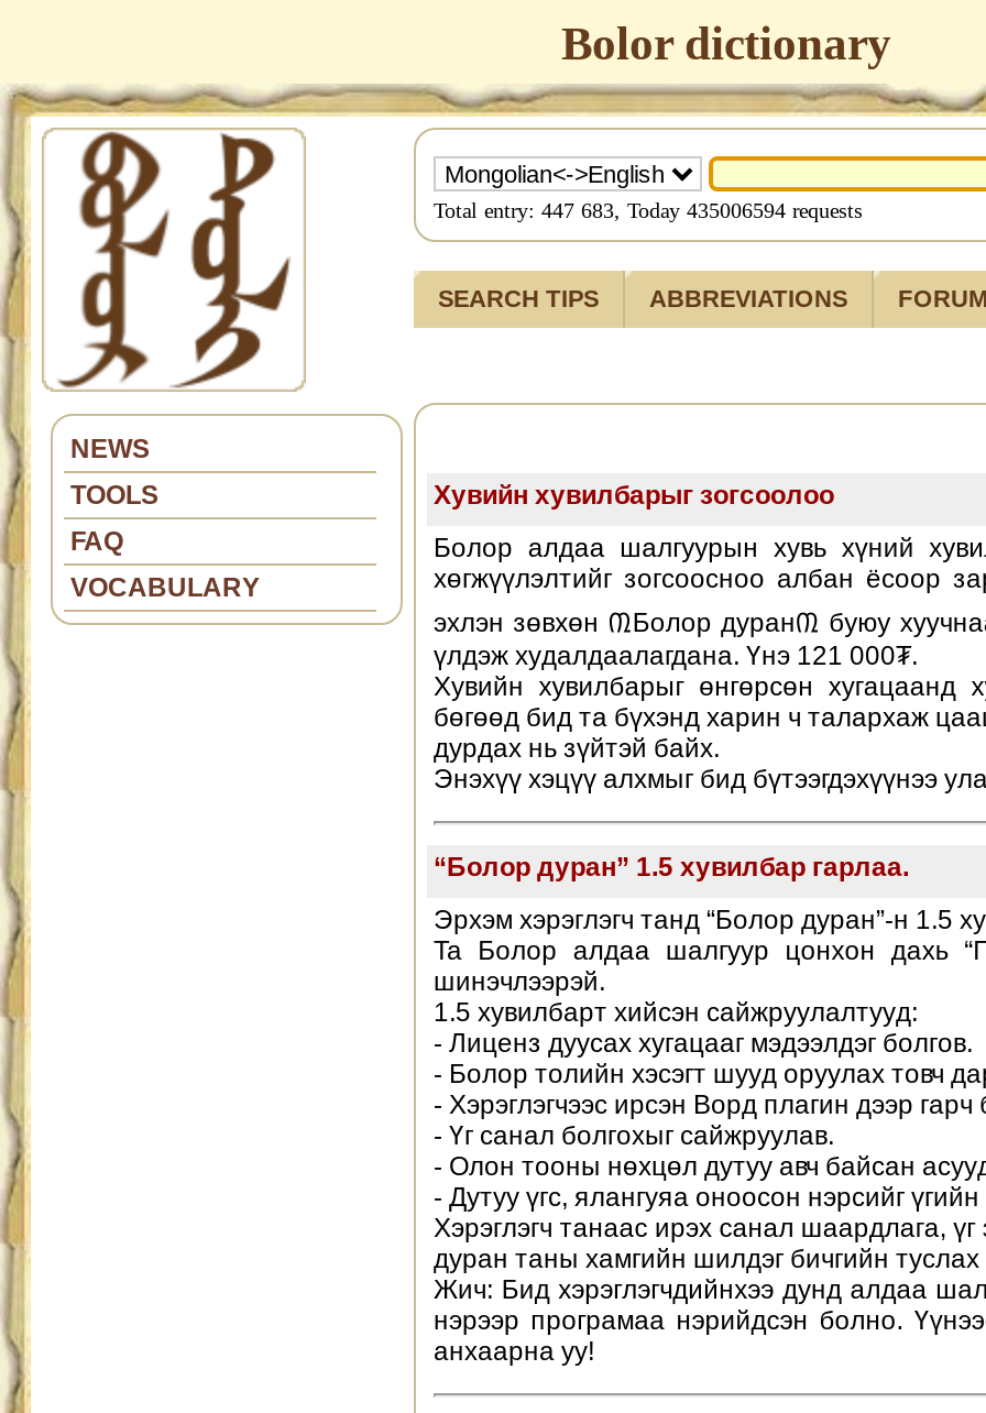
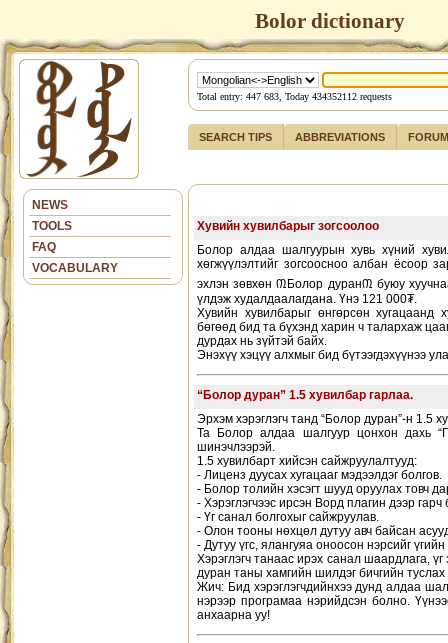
- Total entry: 447 683, Today 435006594 requests
+ Total entry: 447 683, Today 434352112 requests
